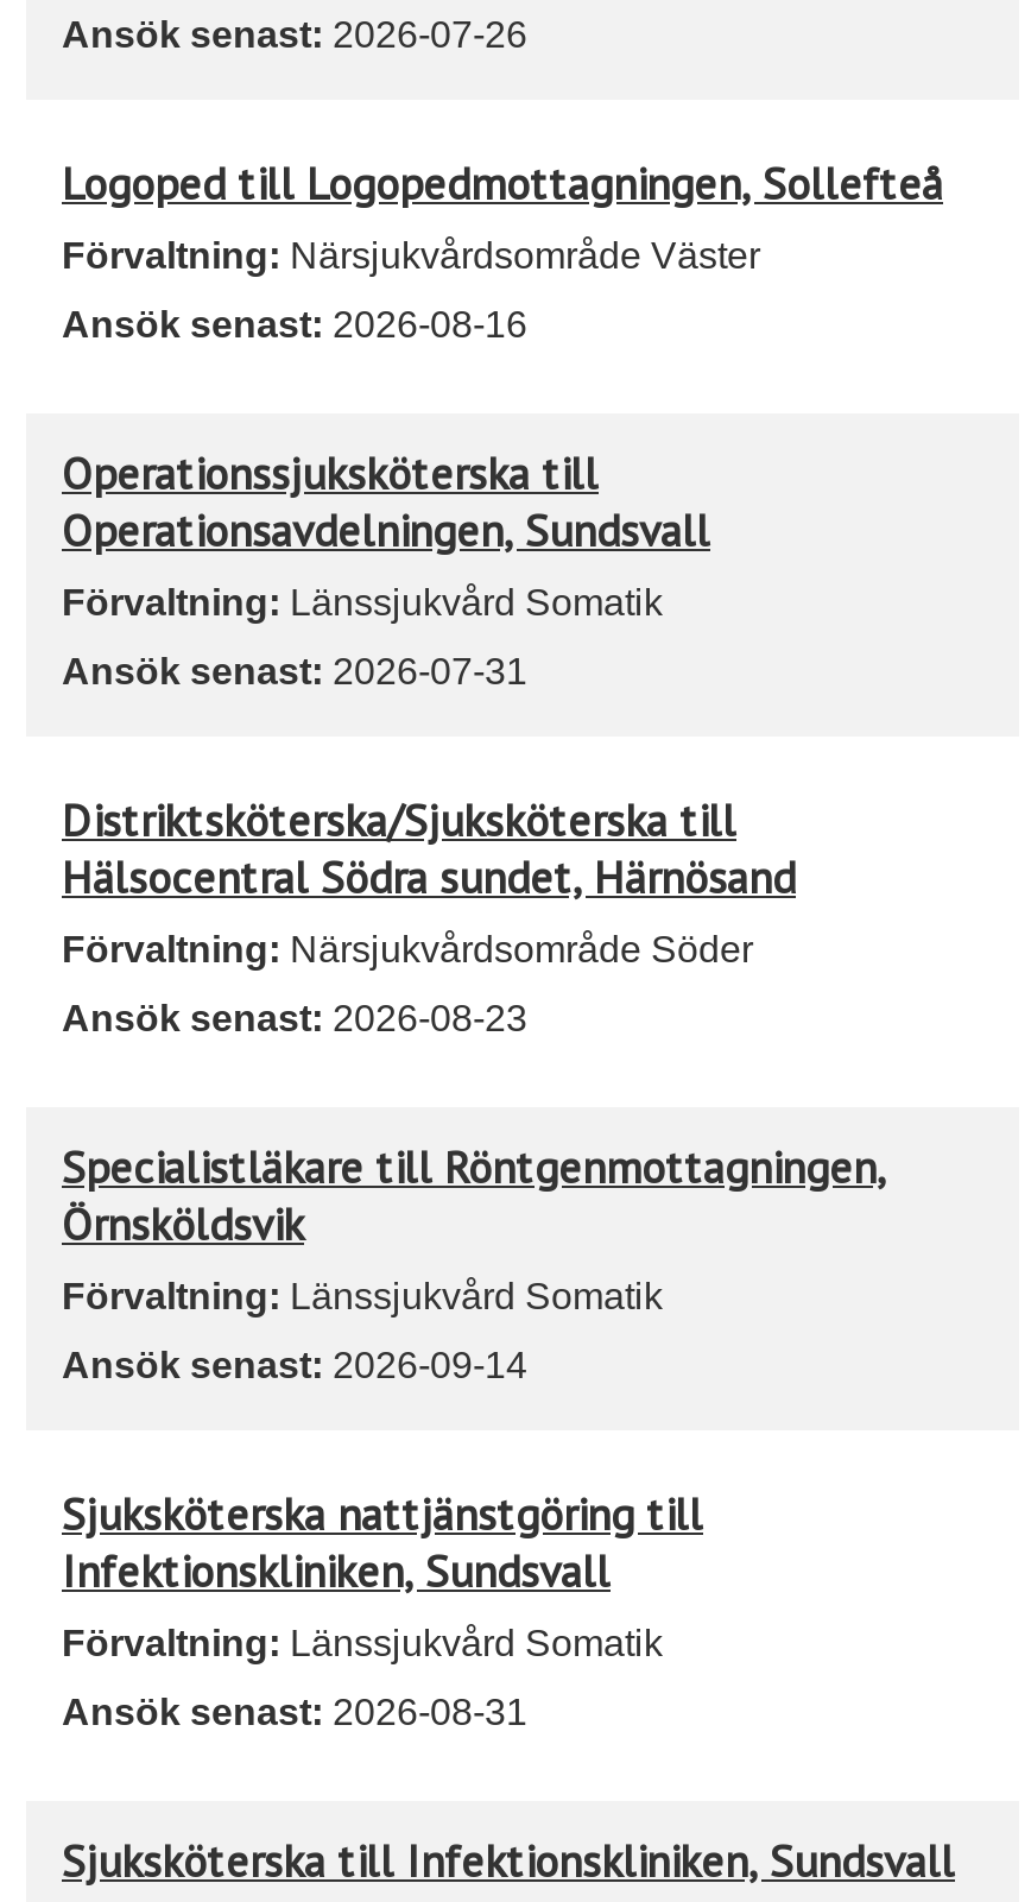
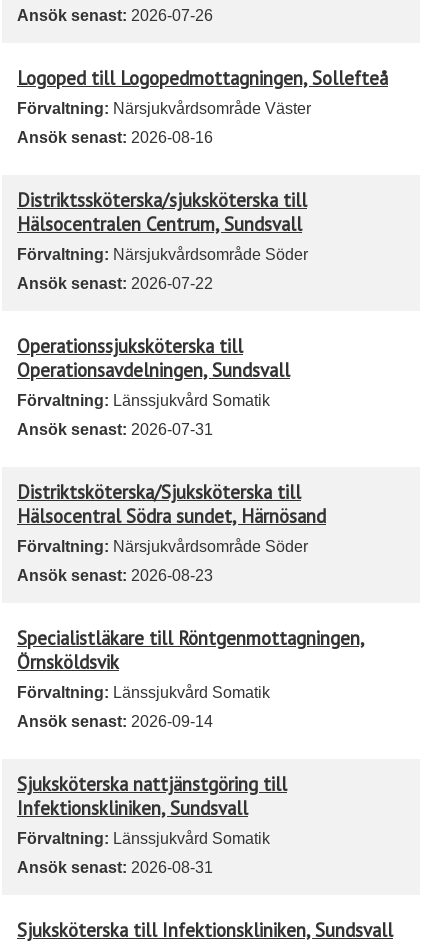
+ Distriktssköterska/sjuksköterska till
+ Hälsocentralen Centrum, Sundsvall
+ Förvaltning: Närsjukvårdsområde Söder
+ Ansök senast: 2026-07-22
